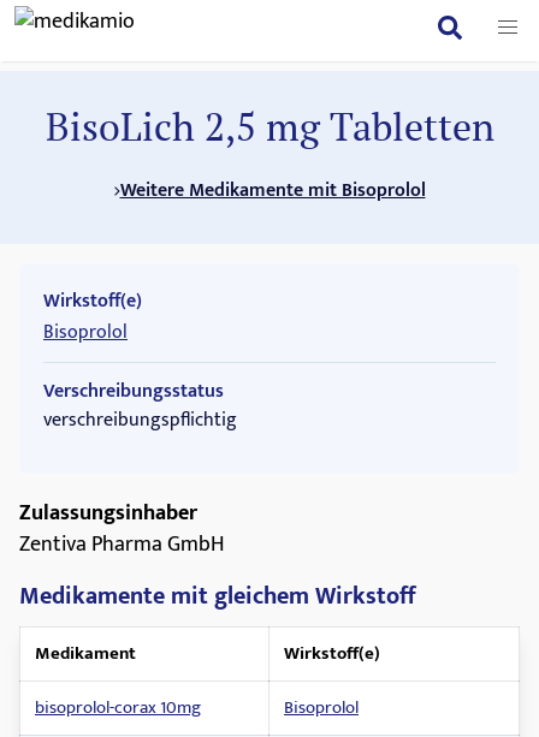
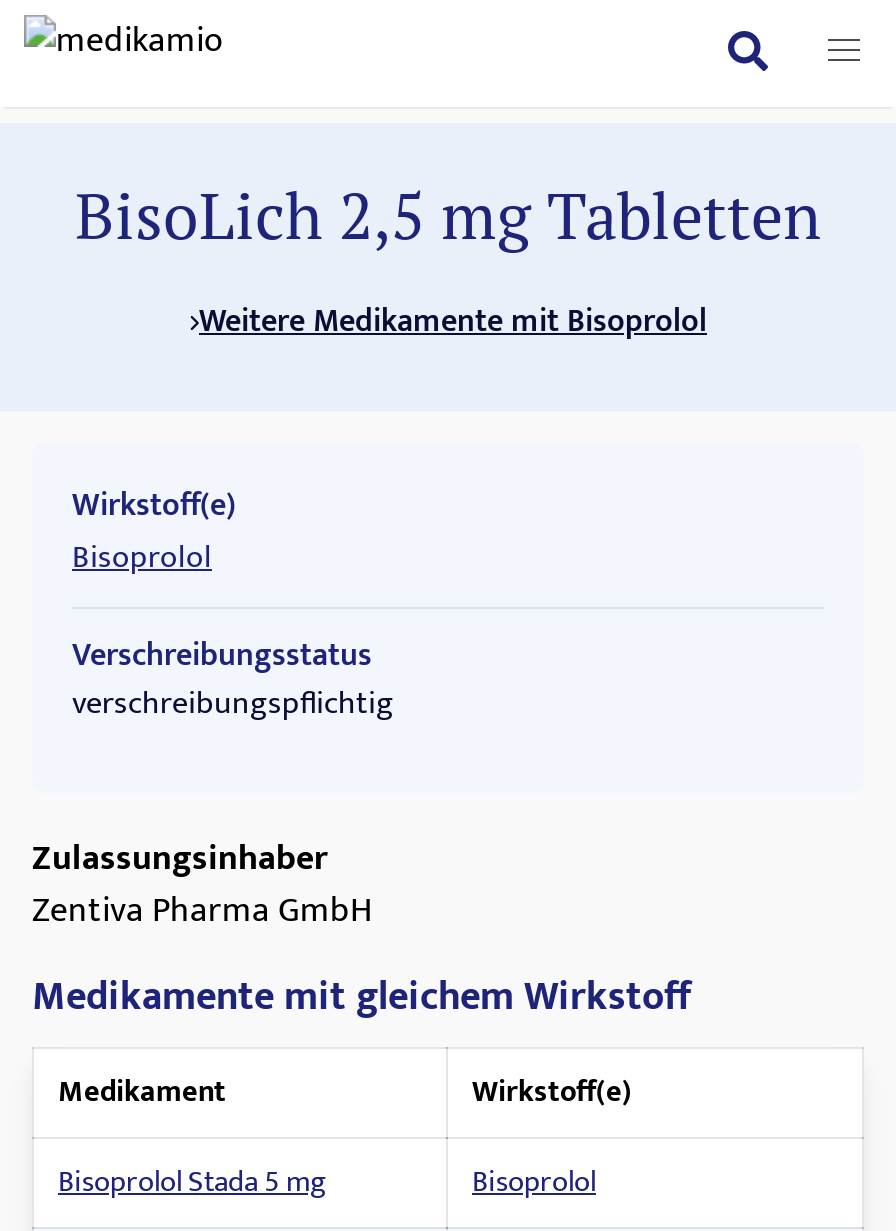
- bisoprolol-corax 10mg
+ Bisoprolol Stada 5 mg
